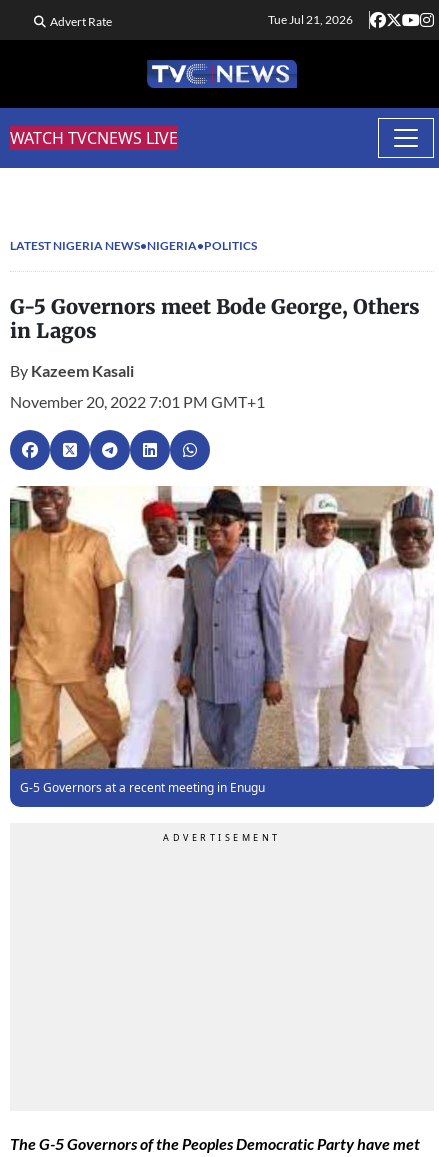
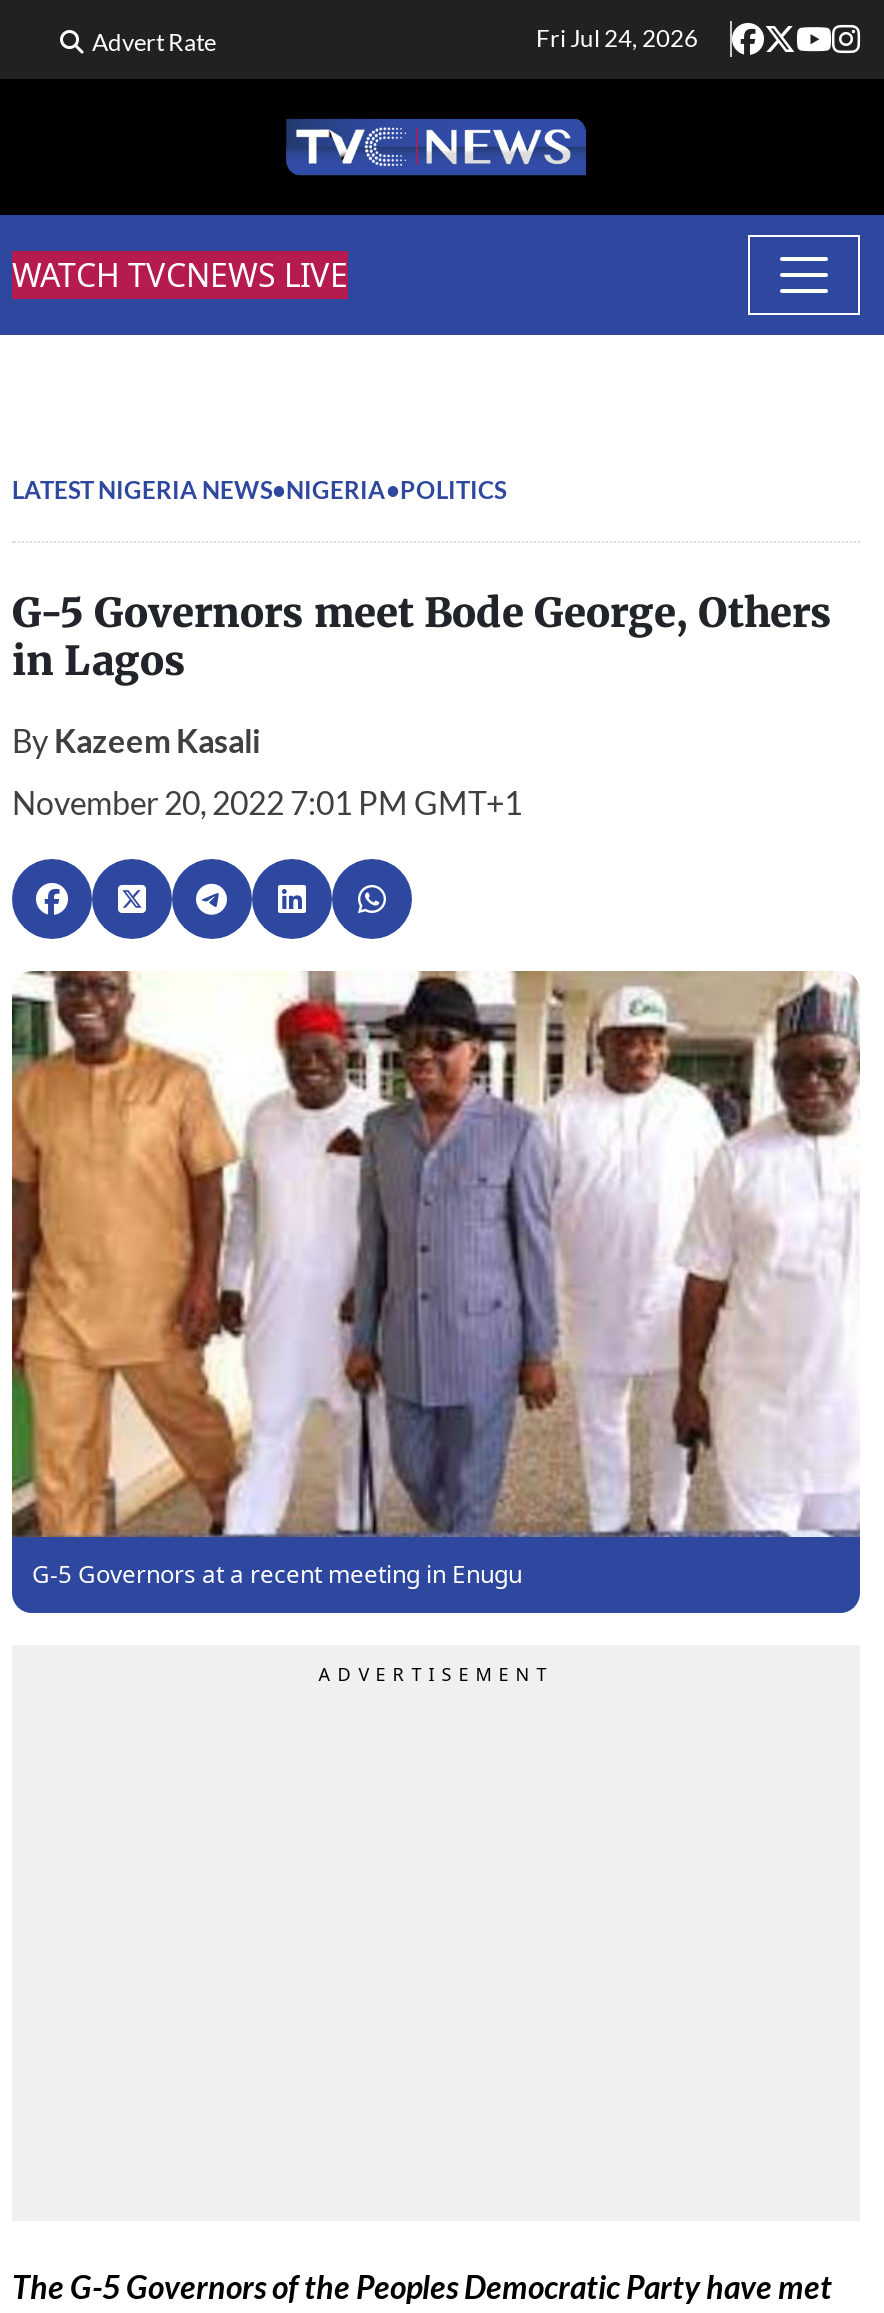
- Tue Jul 21, 2026
+ Fri Jul 24, 2026
